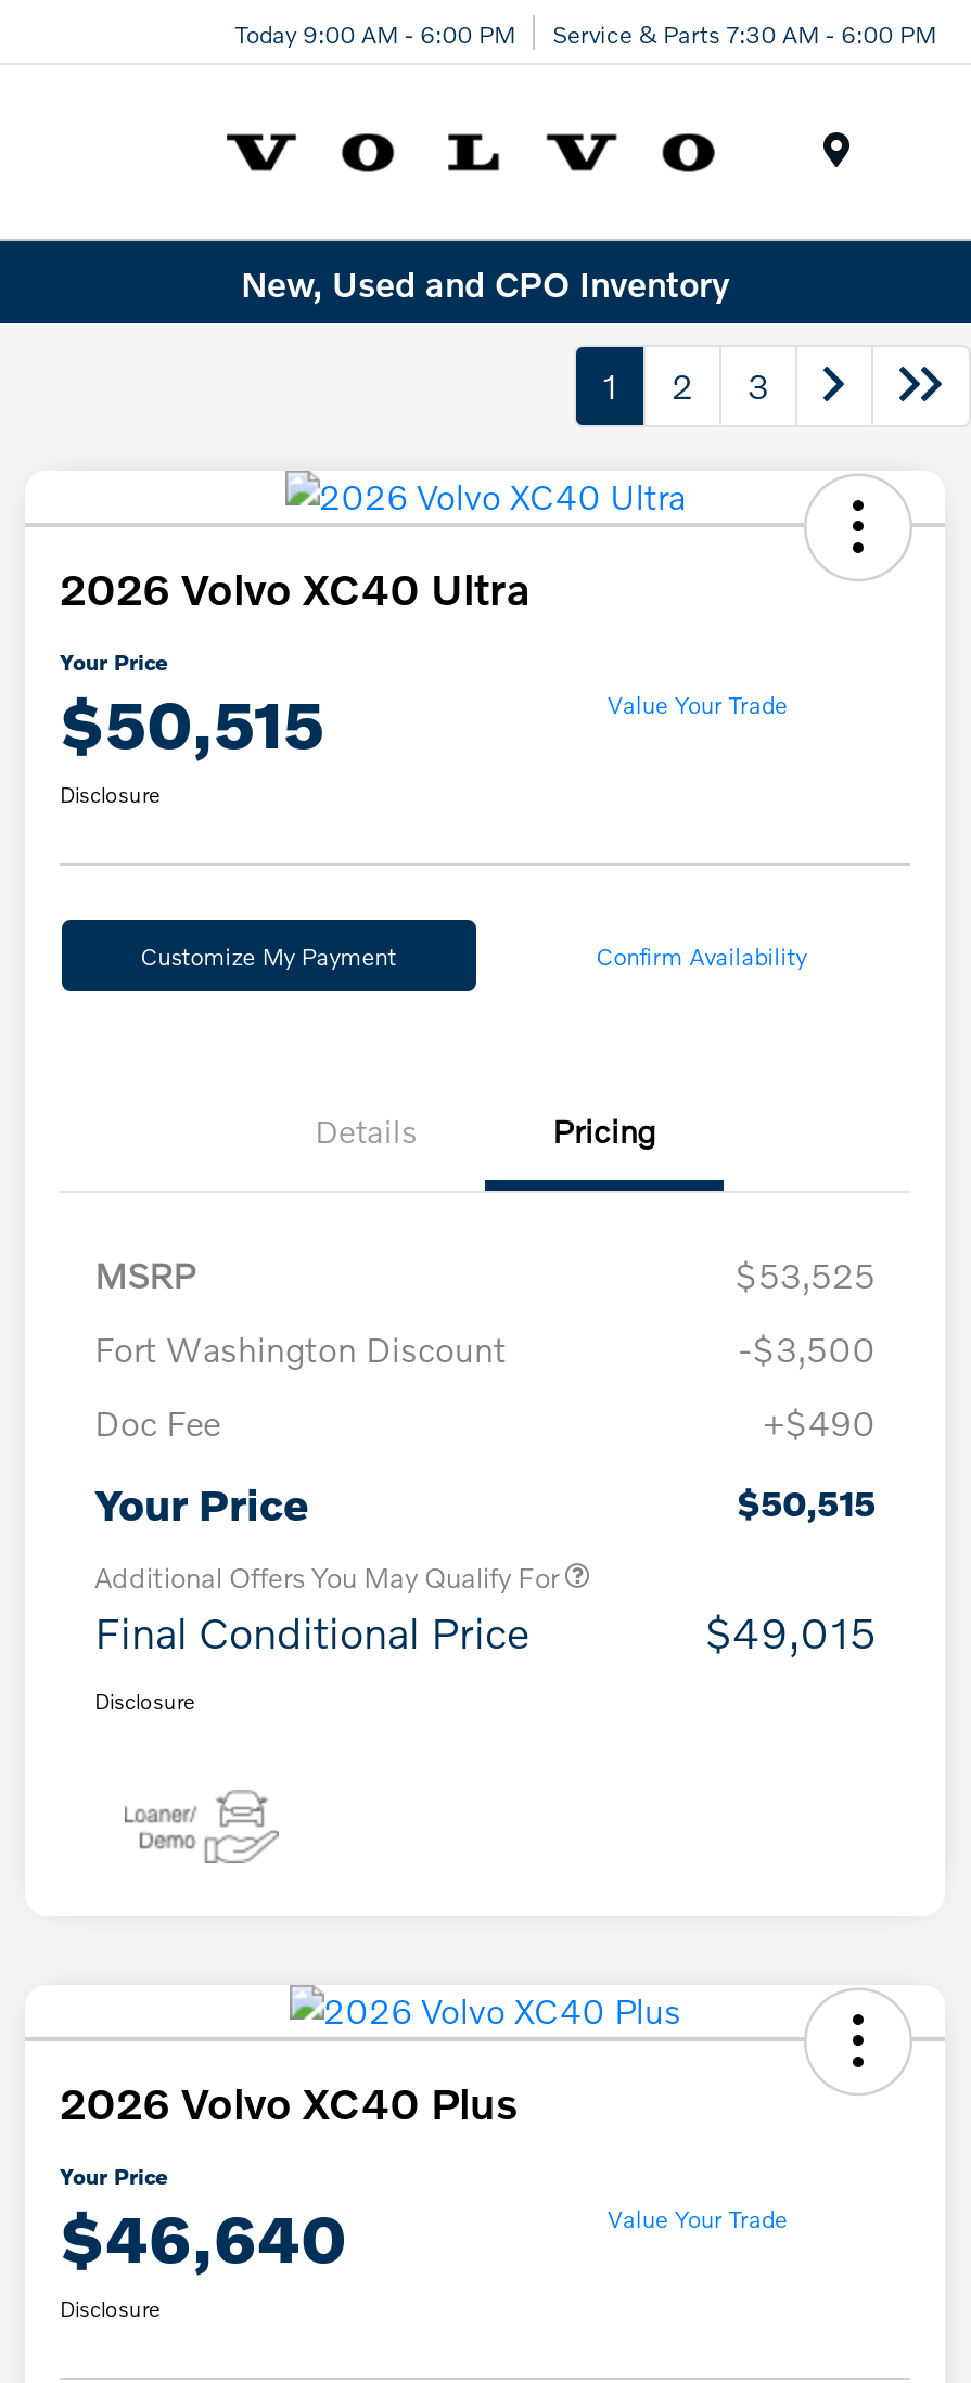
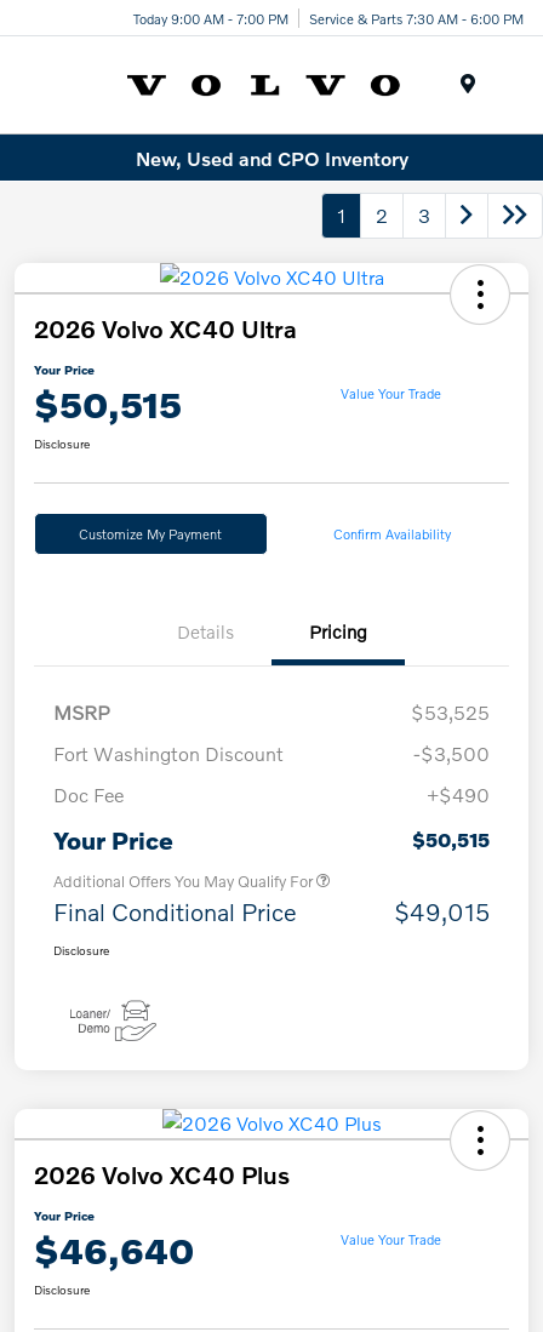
- Today 9:00 AM - 6:00 PM Service & Parts 7:30 AM - 6:00 PM
+ Today 9:00 AM - 7:00 PM Service & Parts 7:30 AM - 6:00 PM
